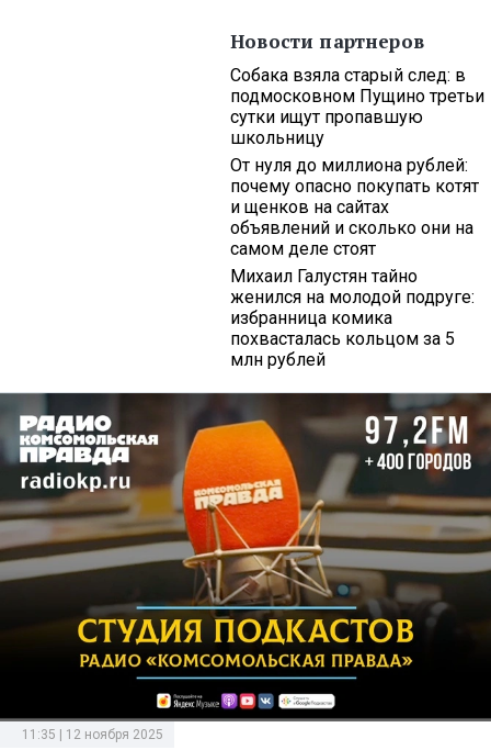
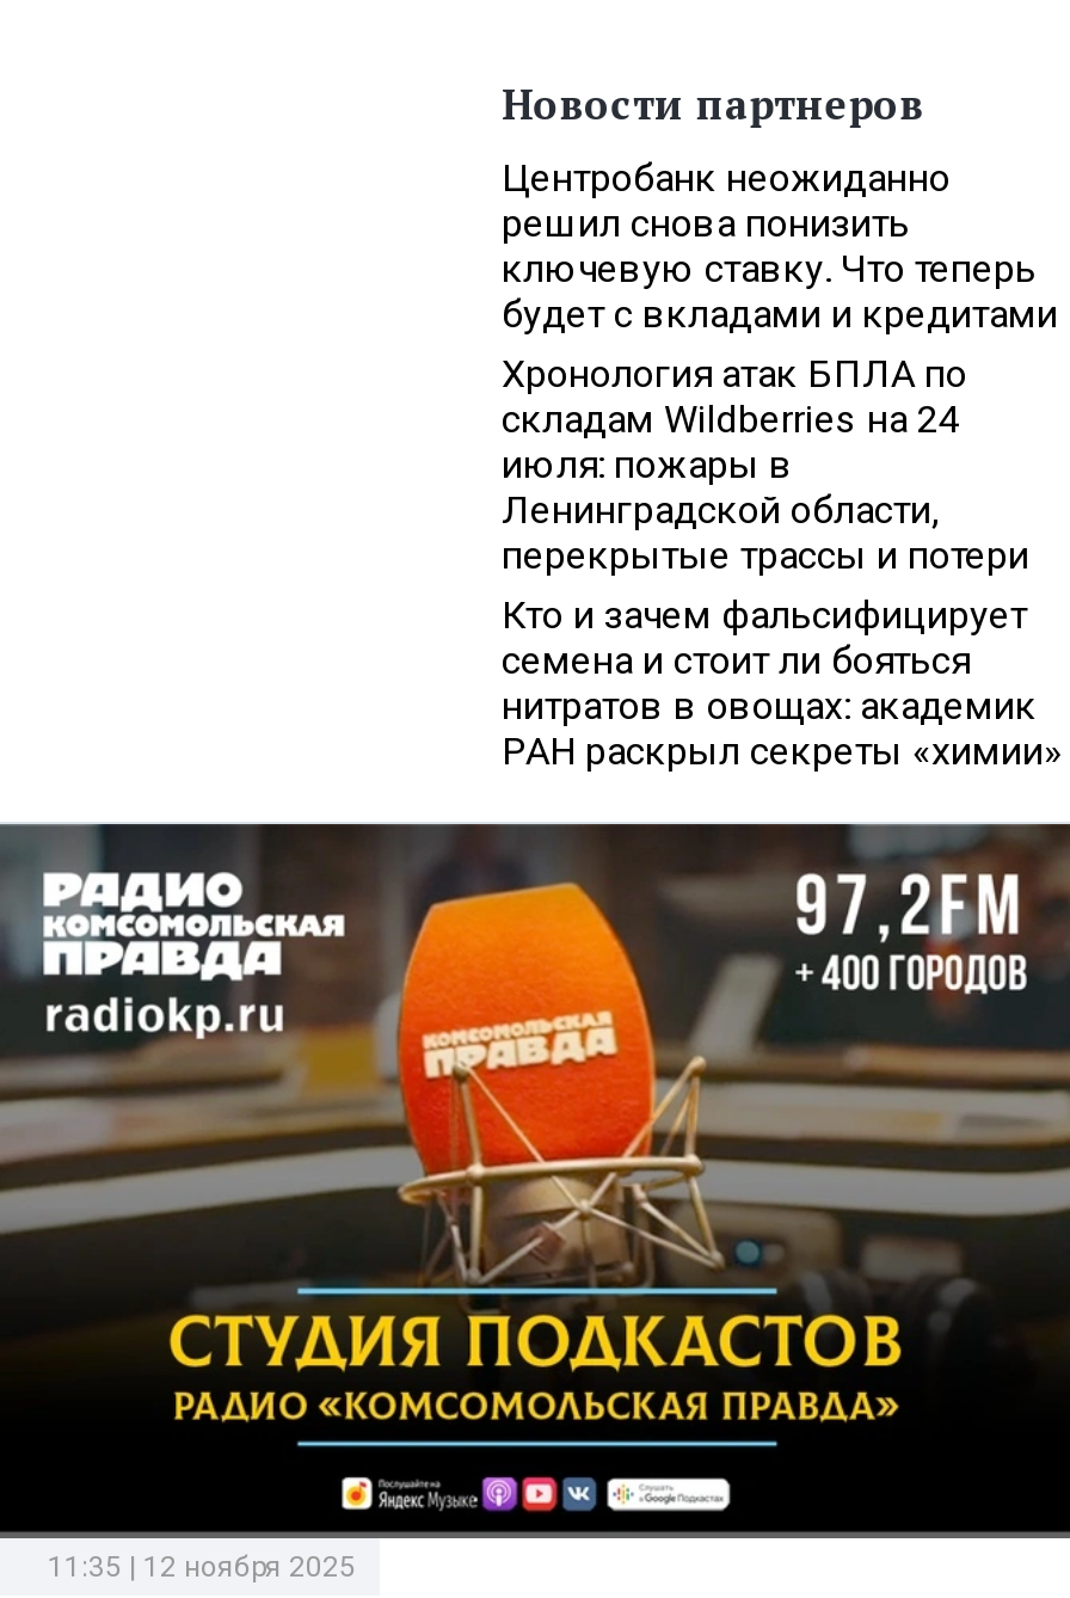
- Собака взяла старый след: в
- подмосковном Пущино третьи
- сутки ищут пропавшую
- школьницу
- От нуля до миллиона рублей:
- почему опасно покупать котят
- и щенков на сайтах
- объявлений и сколько они на
- самом деле стоят
- Михаил Галустян тайно
- женился на молодой подруге:
- избранница комика
- похвасталась кольцом за 5
- млн рублей
+ Центробанк неожиданно
+ решил снова понизить
+ ключевую ставку. Что теперь
+ будет с вкладами и кредитами
+ Хронология атак БПЛА по
+ складам Wildberries на 24
+ июля: пожары в
+ Ленинградской области,
+ перекрытые трассы и потери
+ Кто и зачем фальсифицирует
+ семена и стоит ли бояться
+ нитратов в овощах: академик
+ РАН раскрыл секреты «химии»
